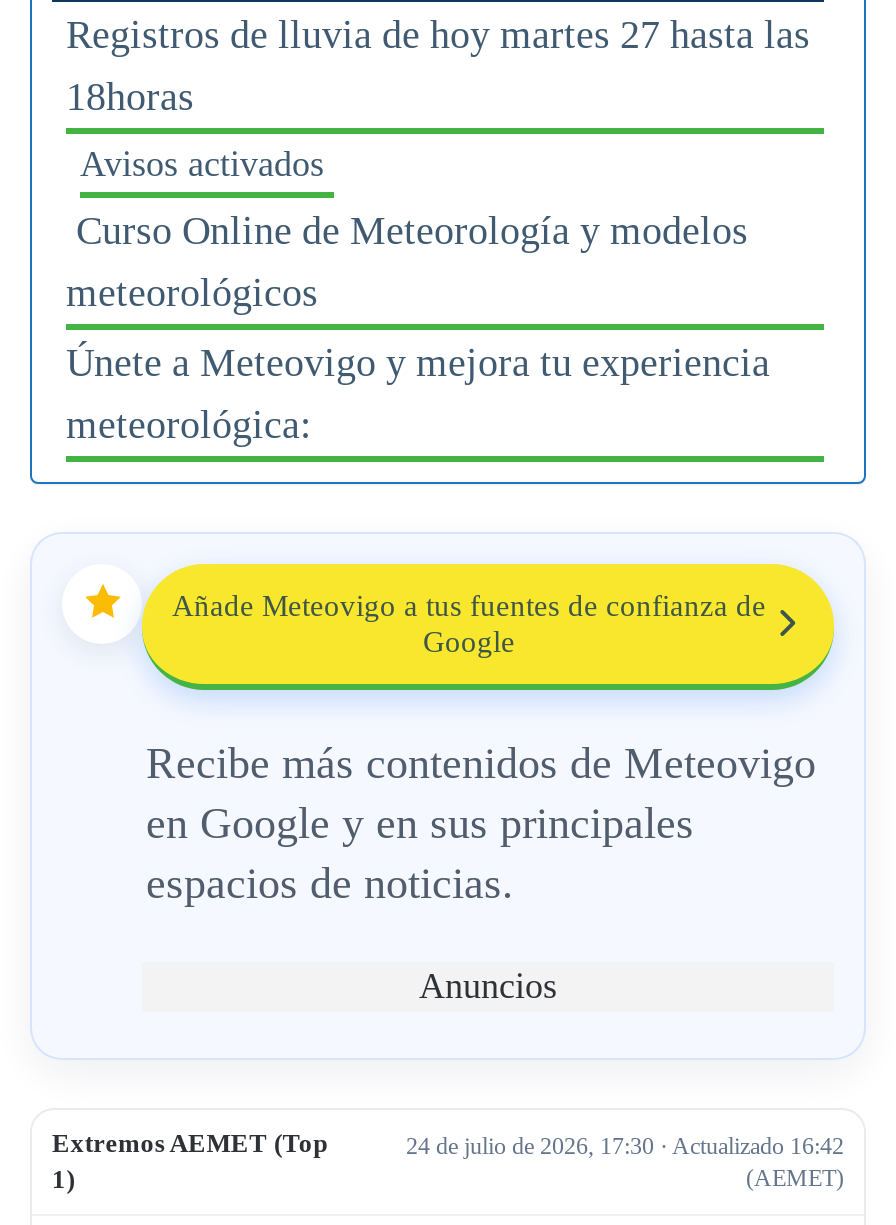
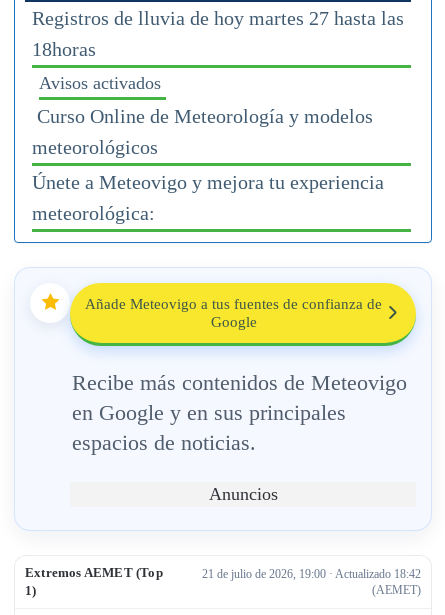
- 24 de julio de 2026, 17:30 · Actualizado 16:42
+ 21 de julio de 2026, 19:00 · Actualizado 18:42
